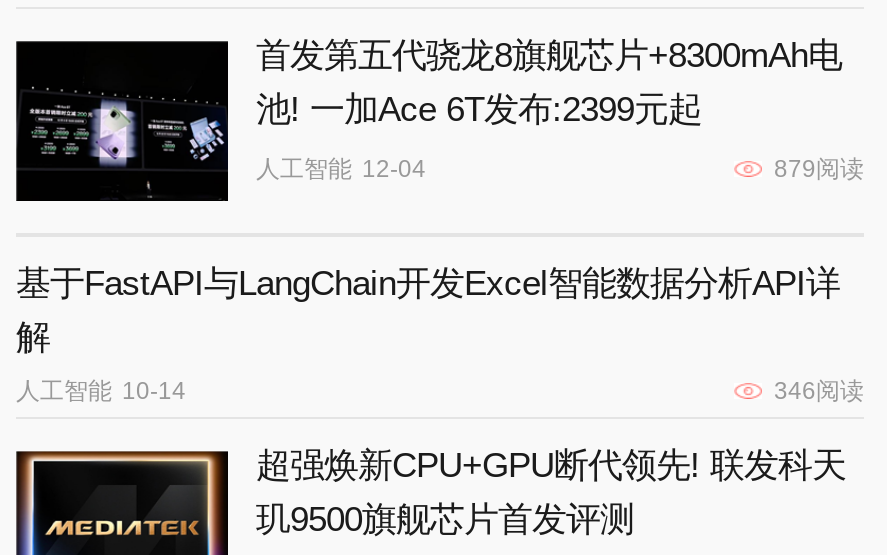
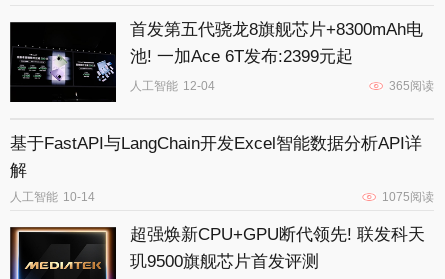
- 879阅读
+ 365阅读

- 346阅读
+ 1075阅读
